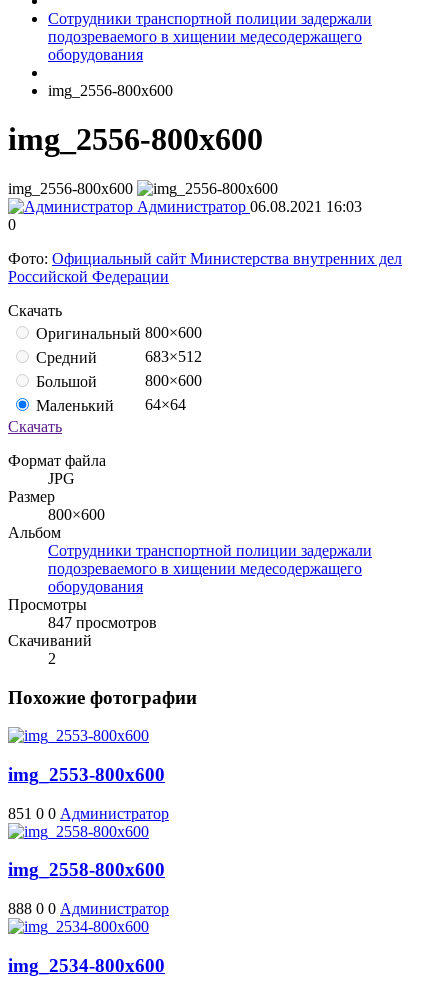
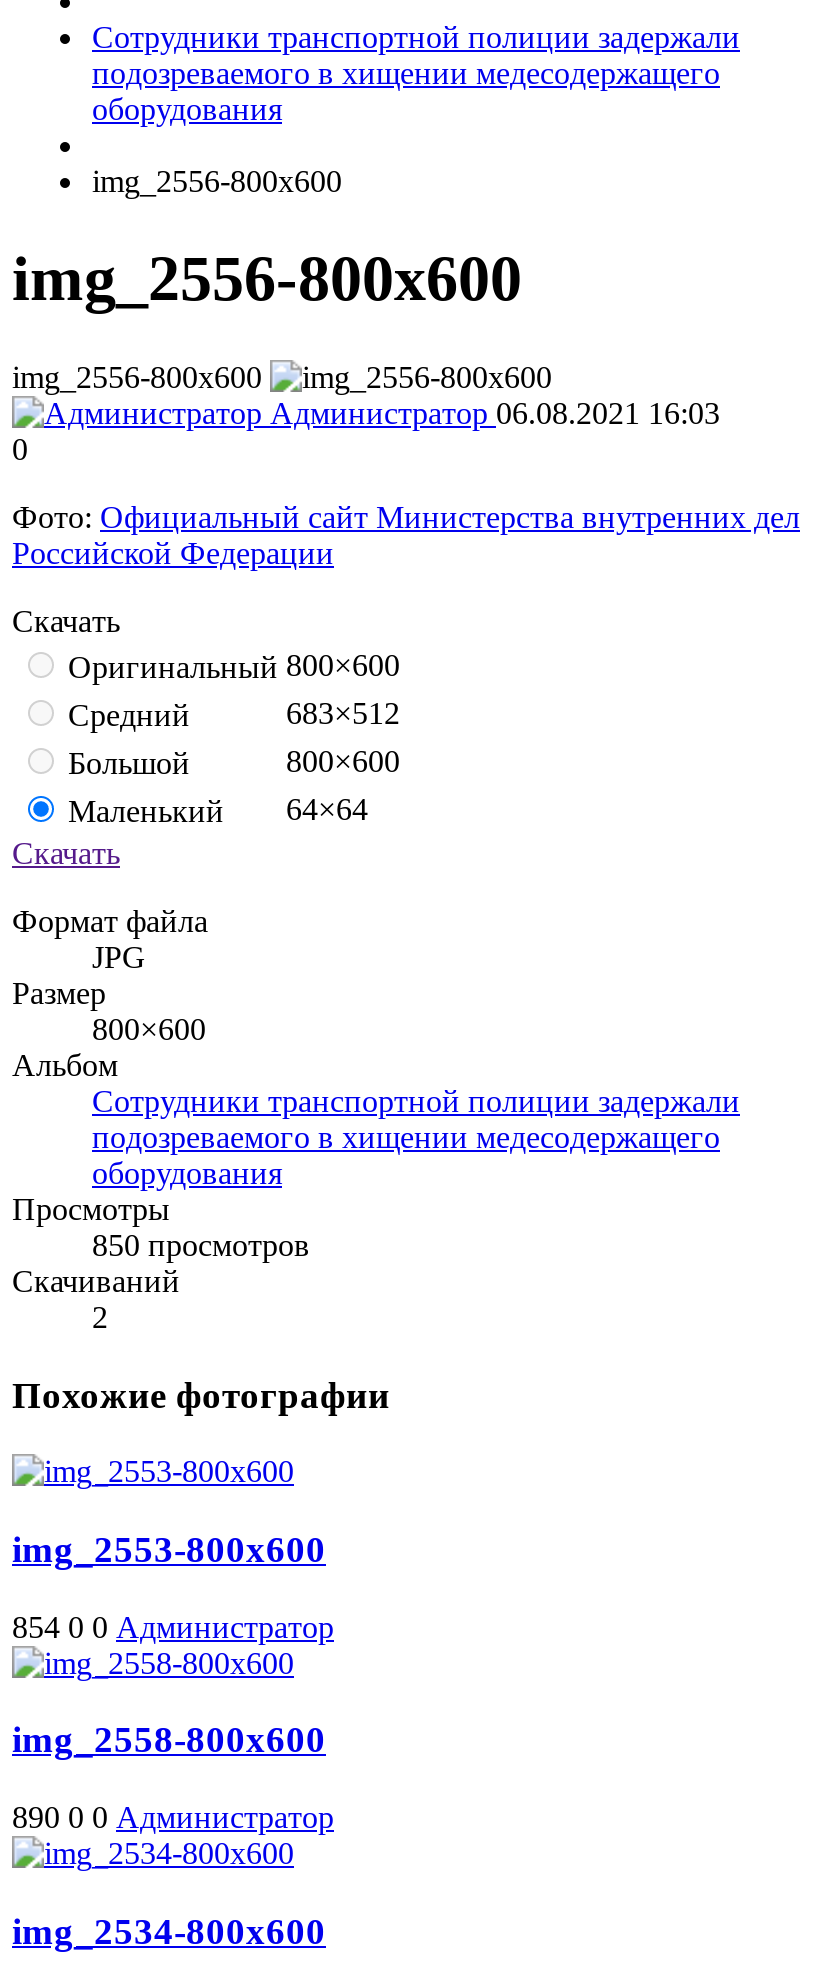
- 847 просмотров
+ 850 просмотров

- 851 0 0 Администратор
+ 854 0 0 Администратор

- 888 0 0 Администратор
+ 890 0 0 Администратор
